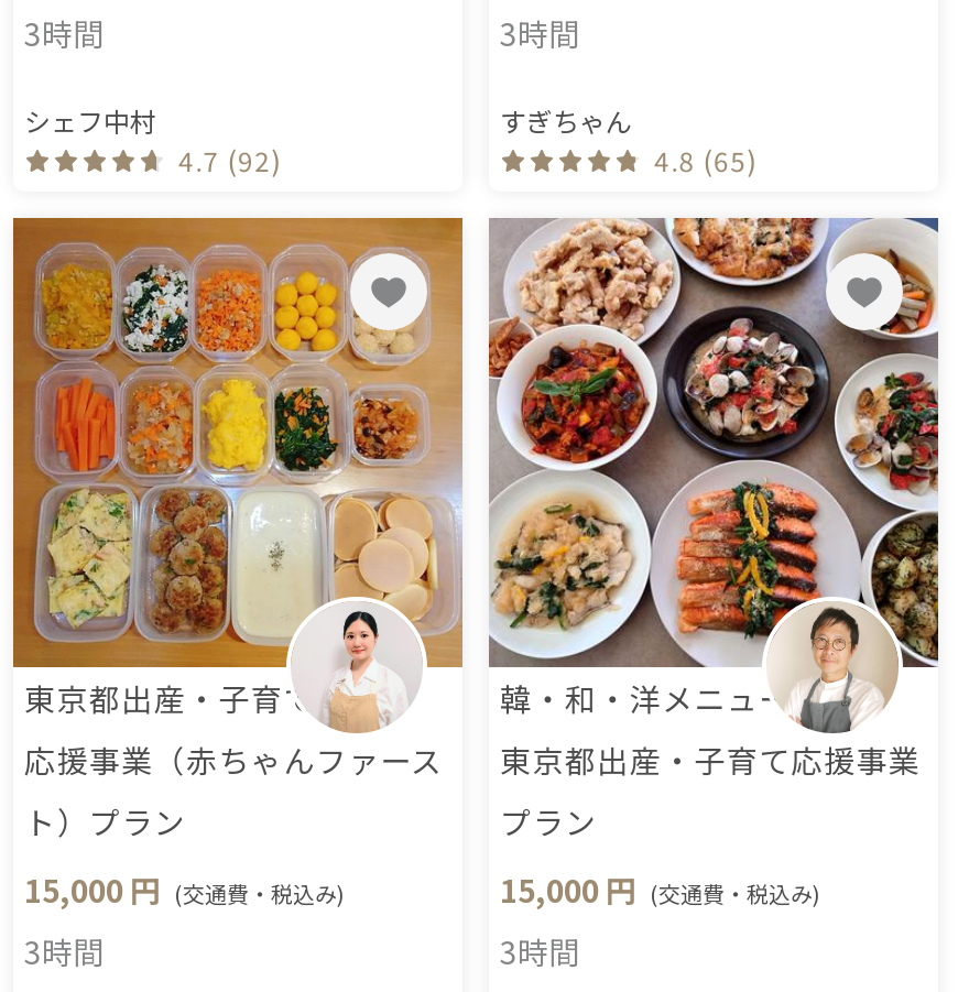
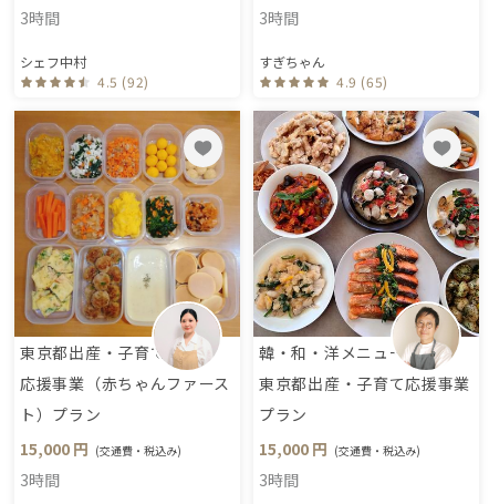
- 4.7 (92)
+ 4.5 (92)

- 4.8 (65)
+ 4.9 (65)
